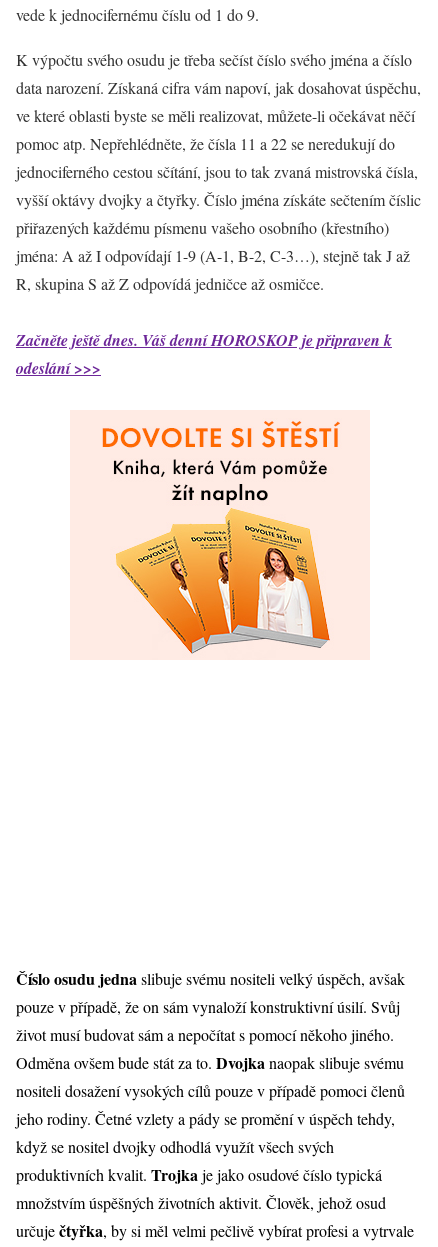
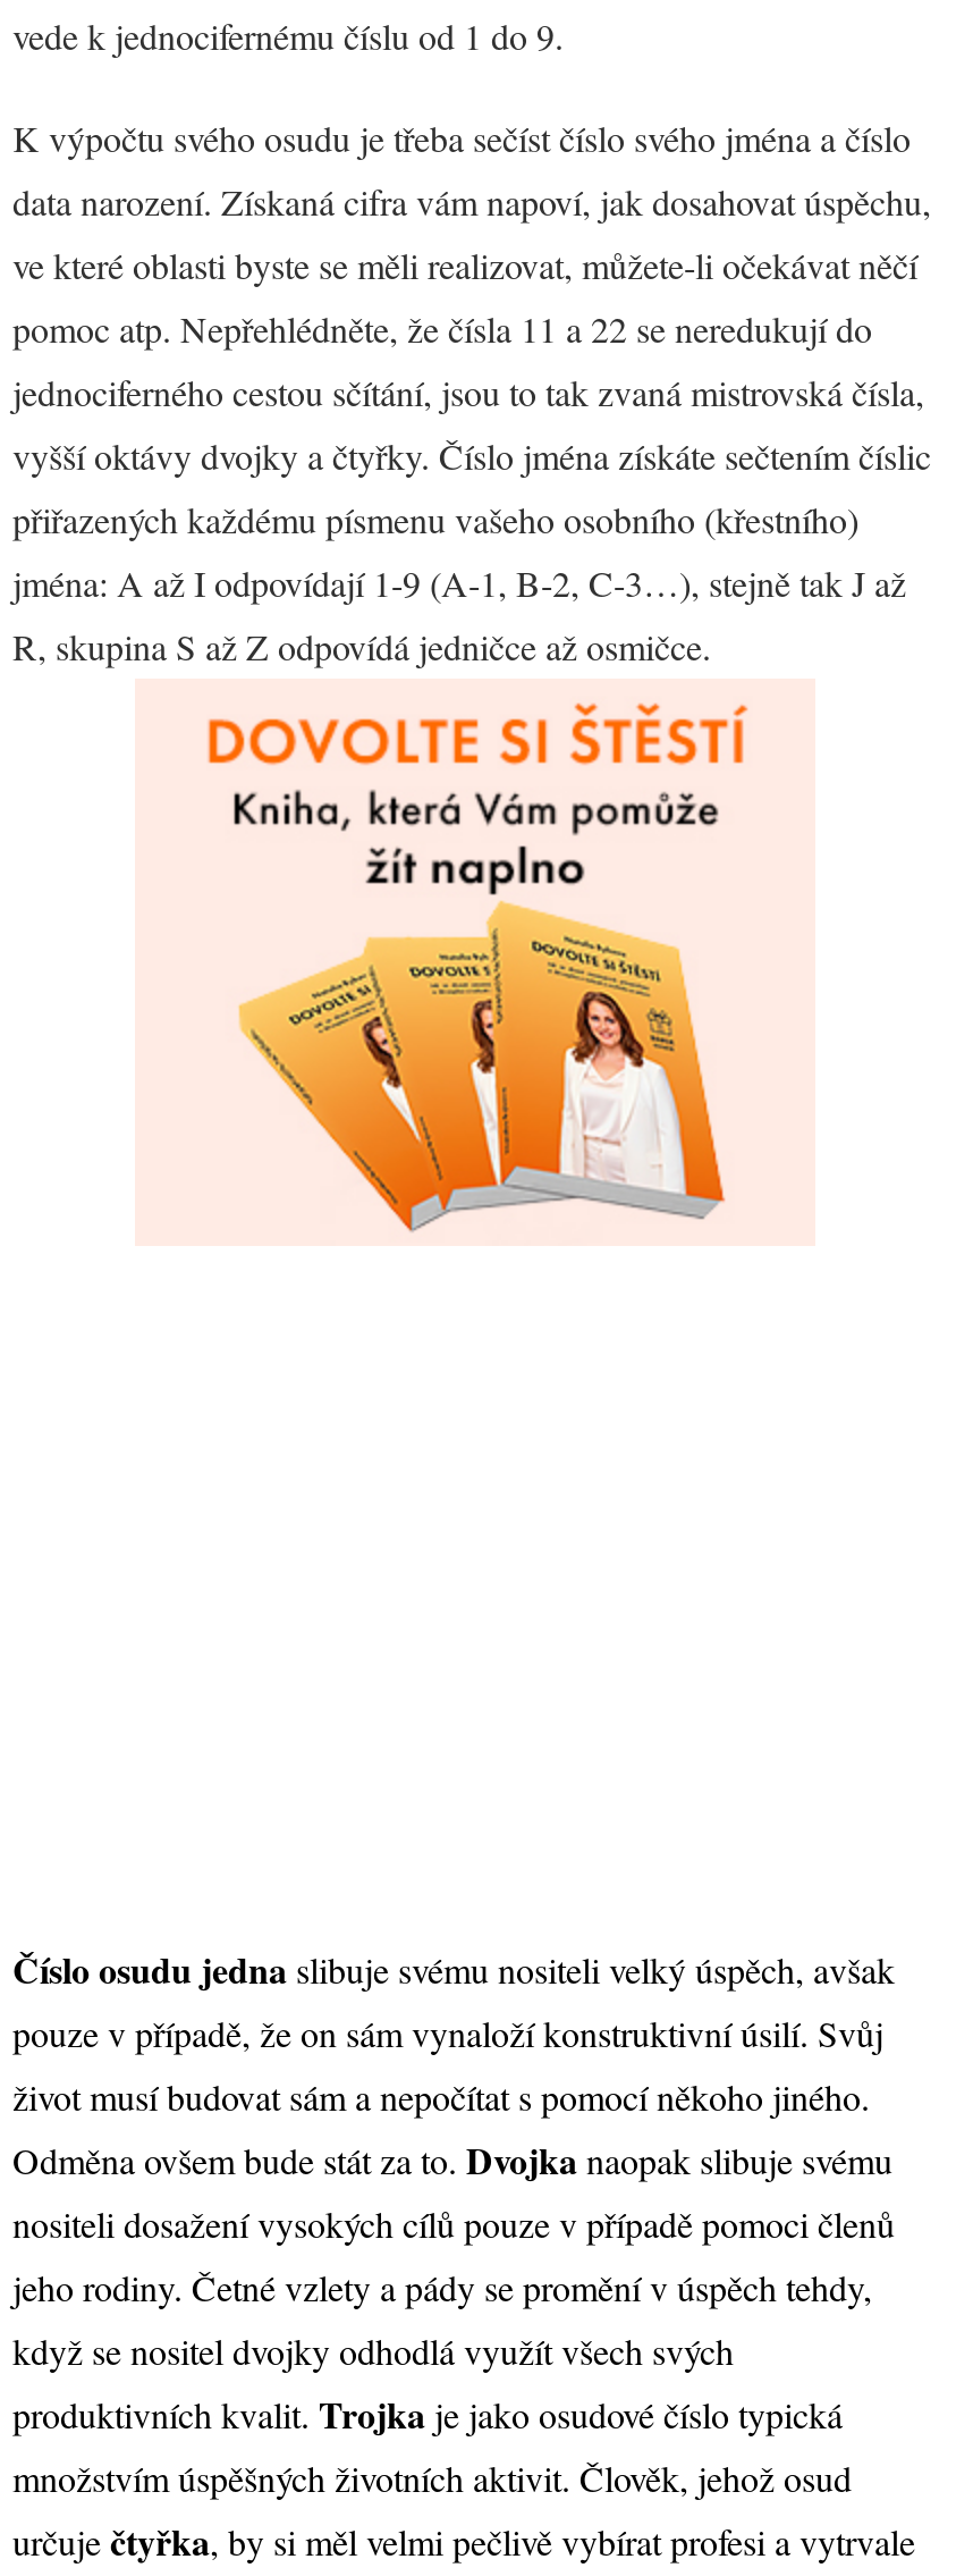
- Začněte ještě dnes. Váš denní HOROSKOP je připraven k
- odeslání >>>
